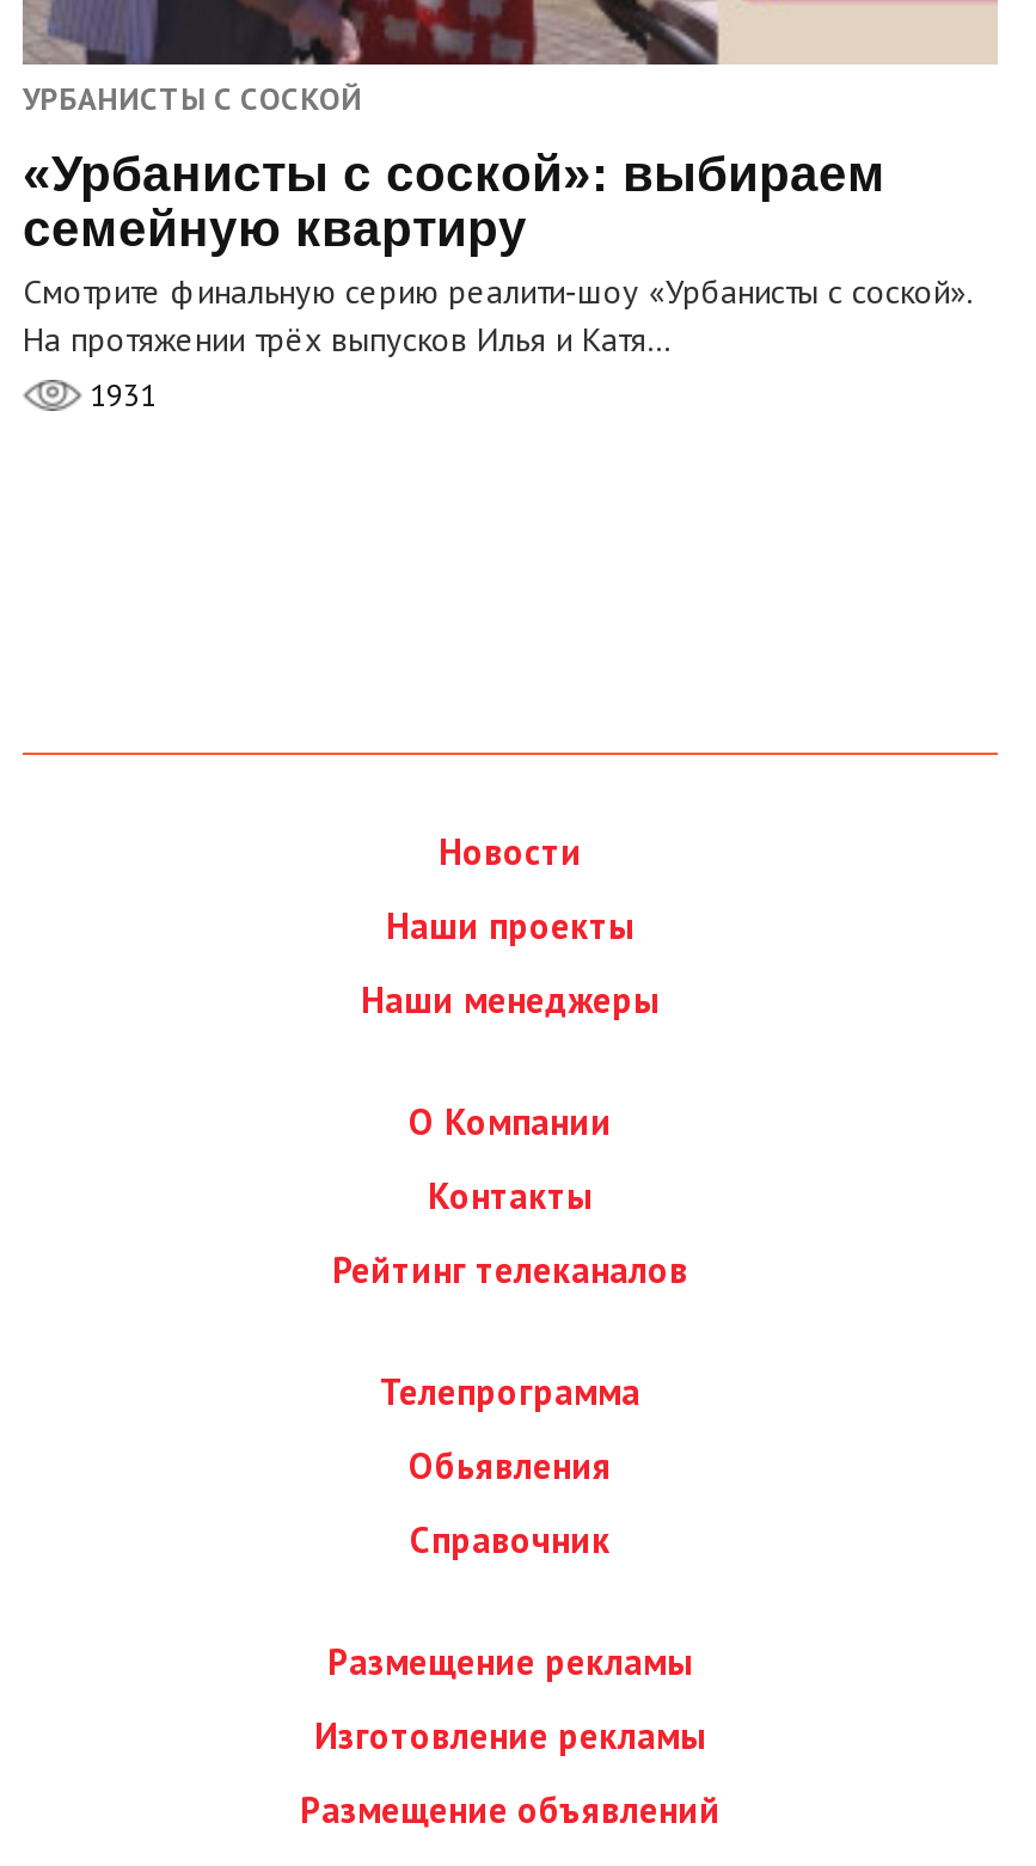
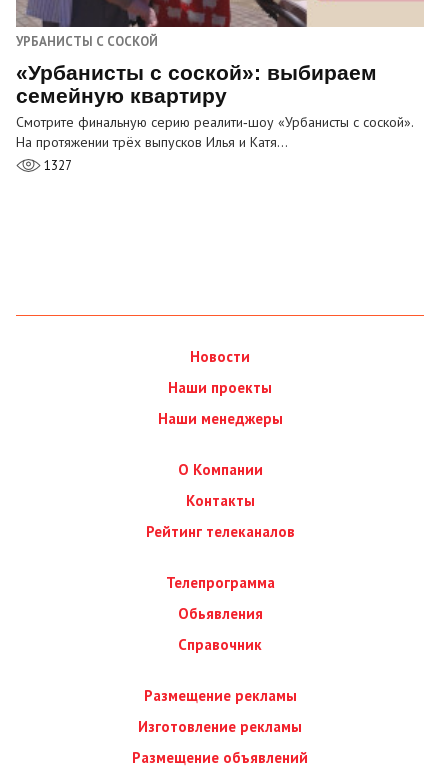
- 1931
+ 1327
